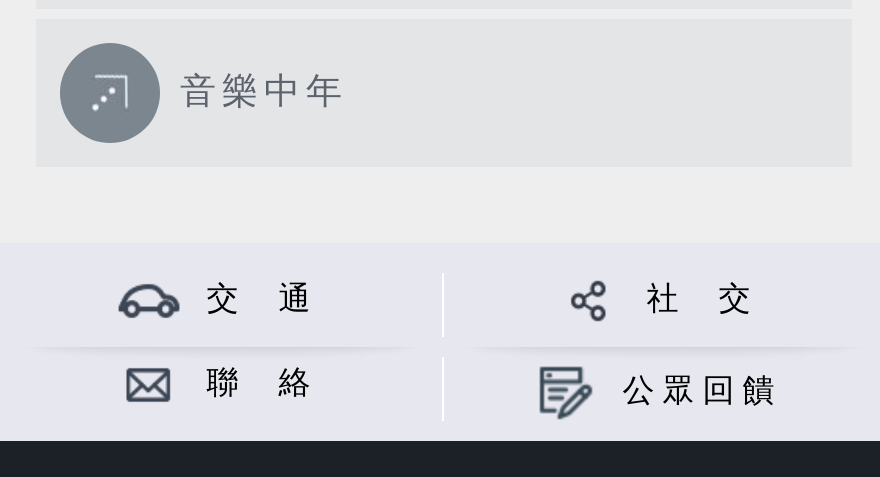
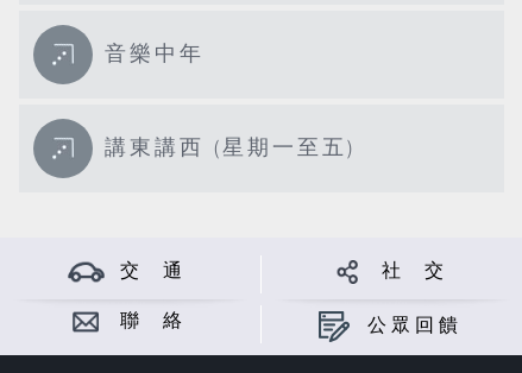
+ 講東講西 (星期一至五)
